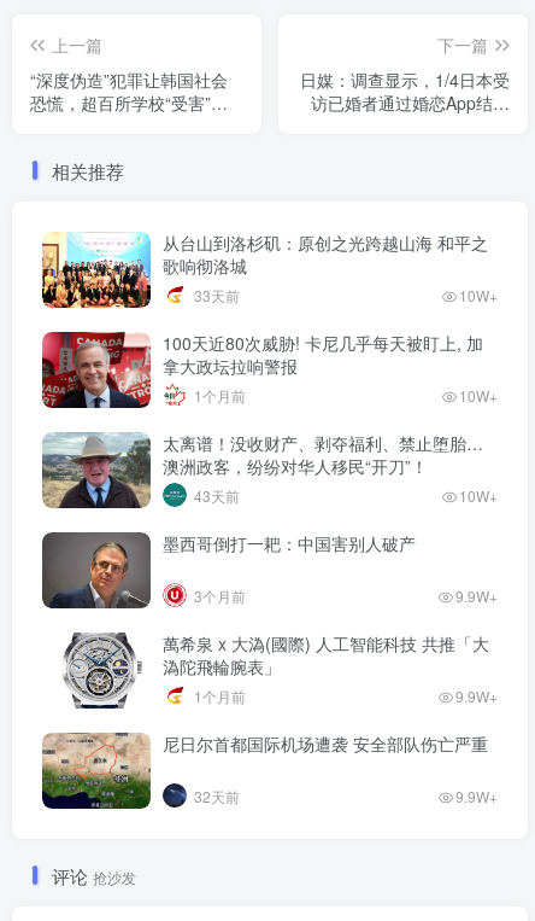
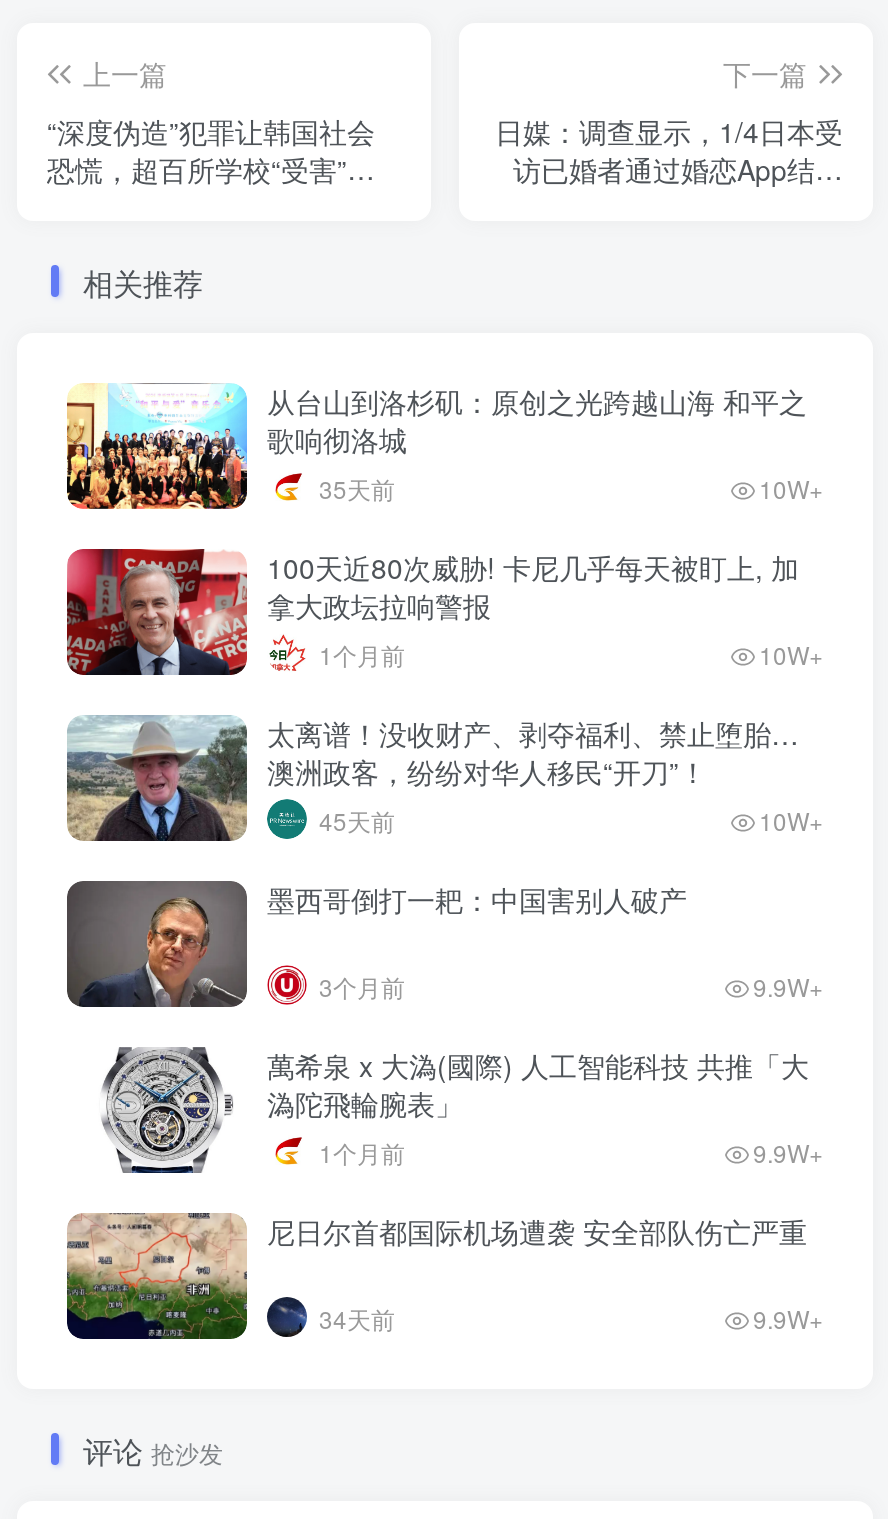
- 33天前
+ 35天前

- 43天前
+ 45天前

- 32天前
+ 34天前
